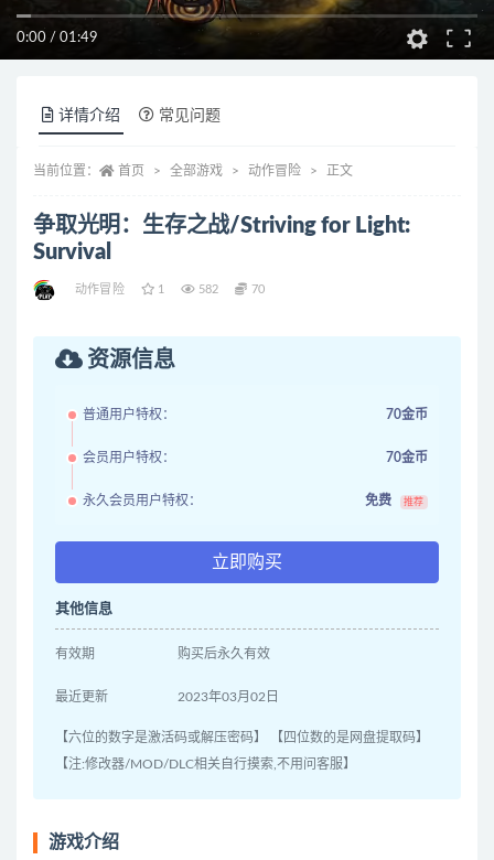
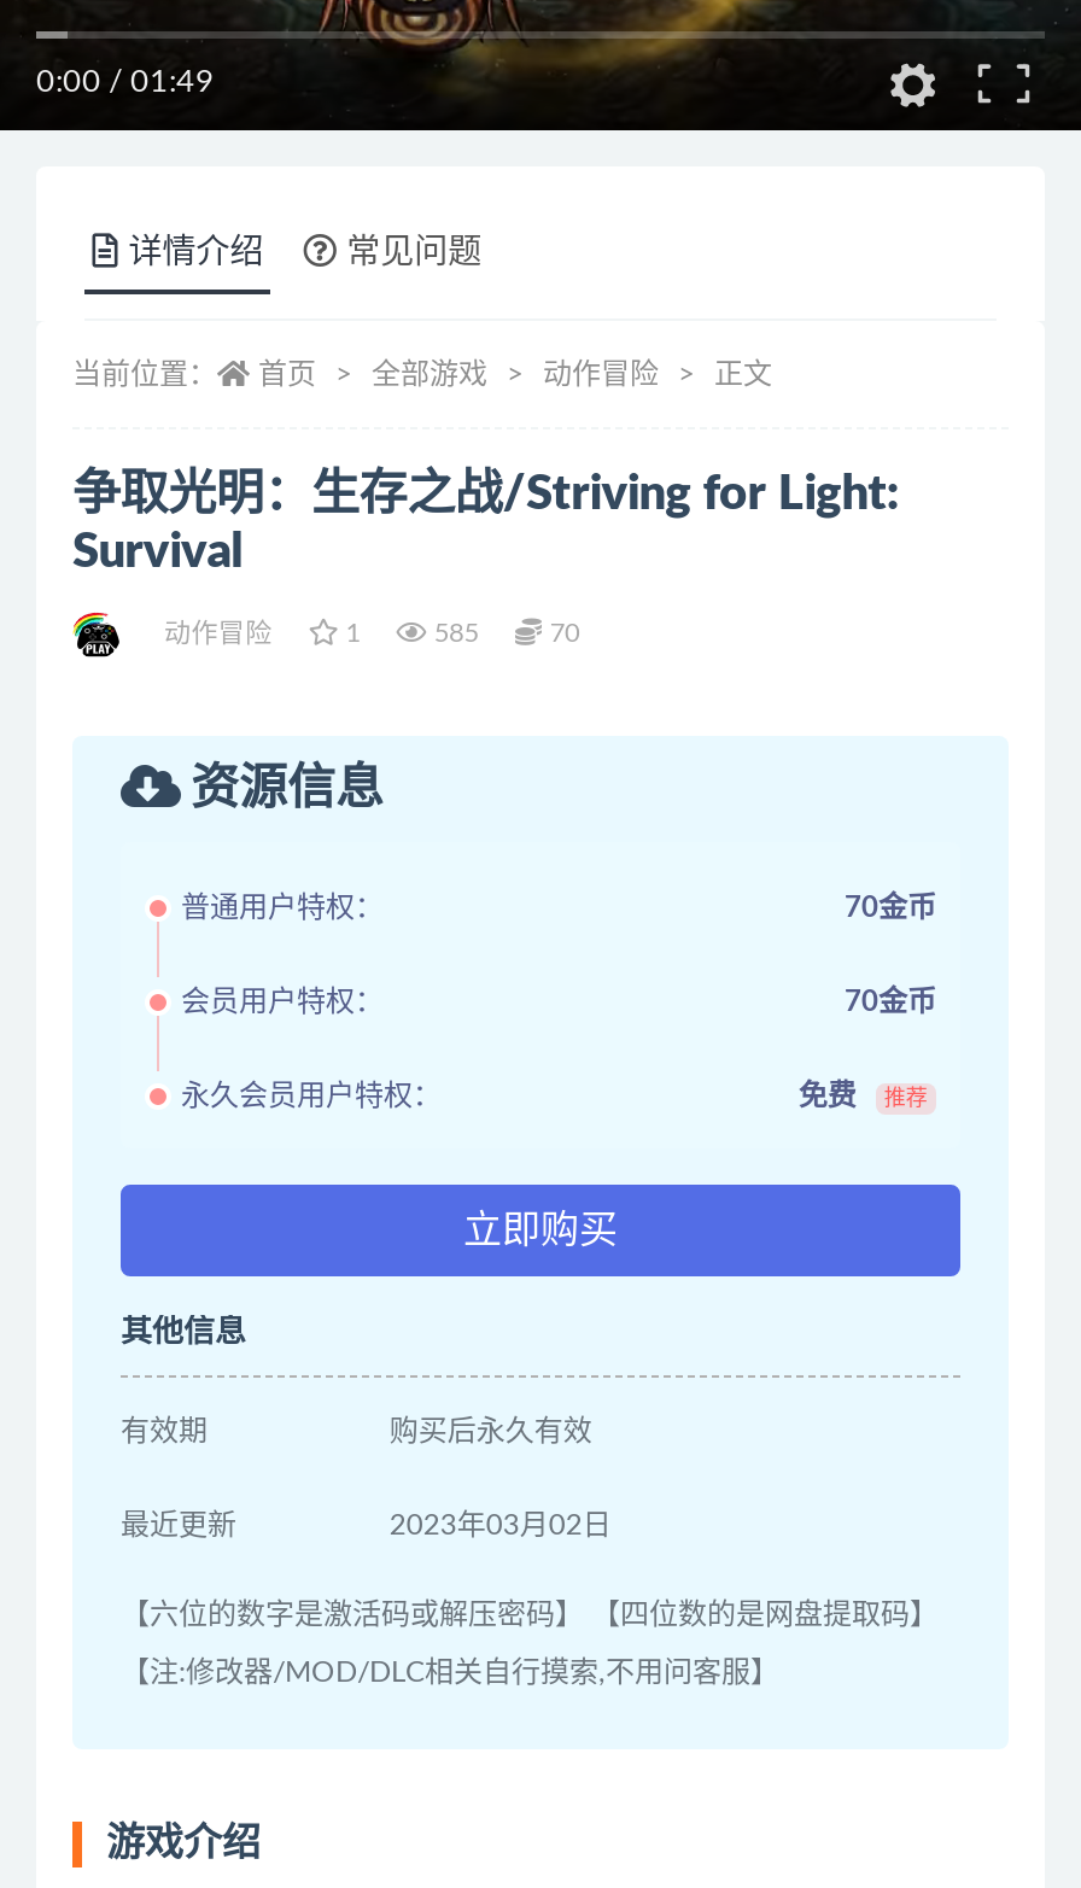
- 582
+ 585
